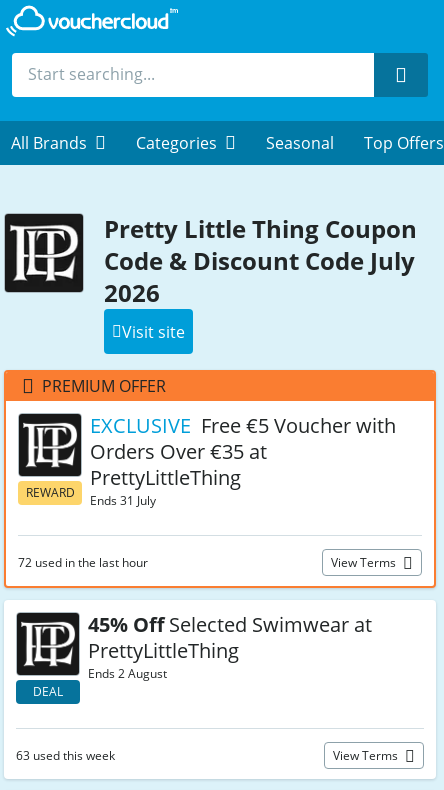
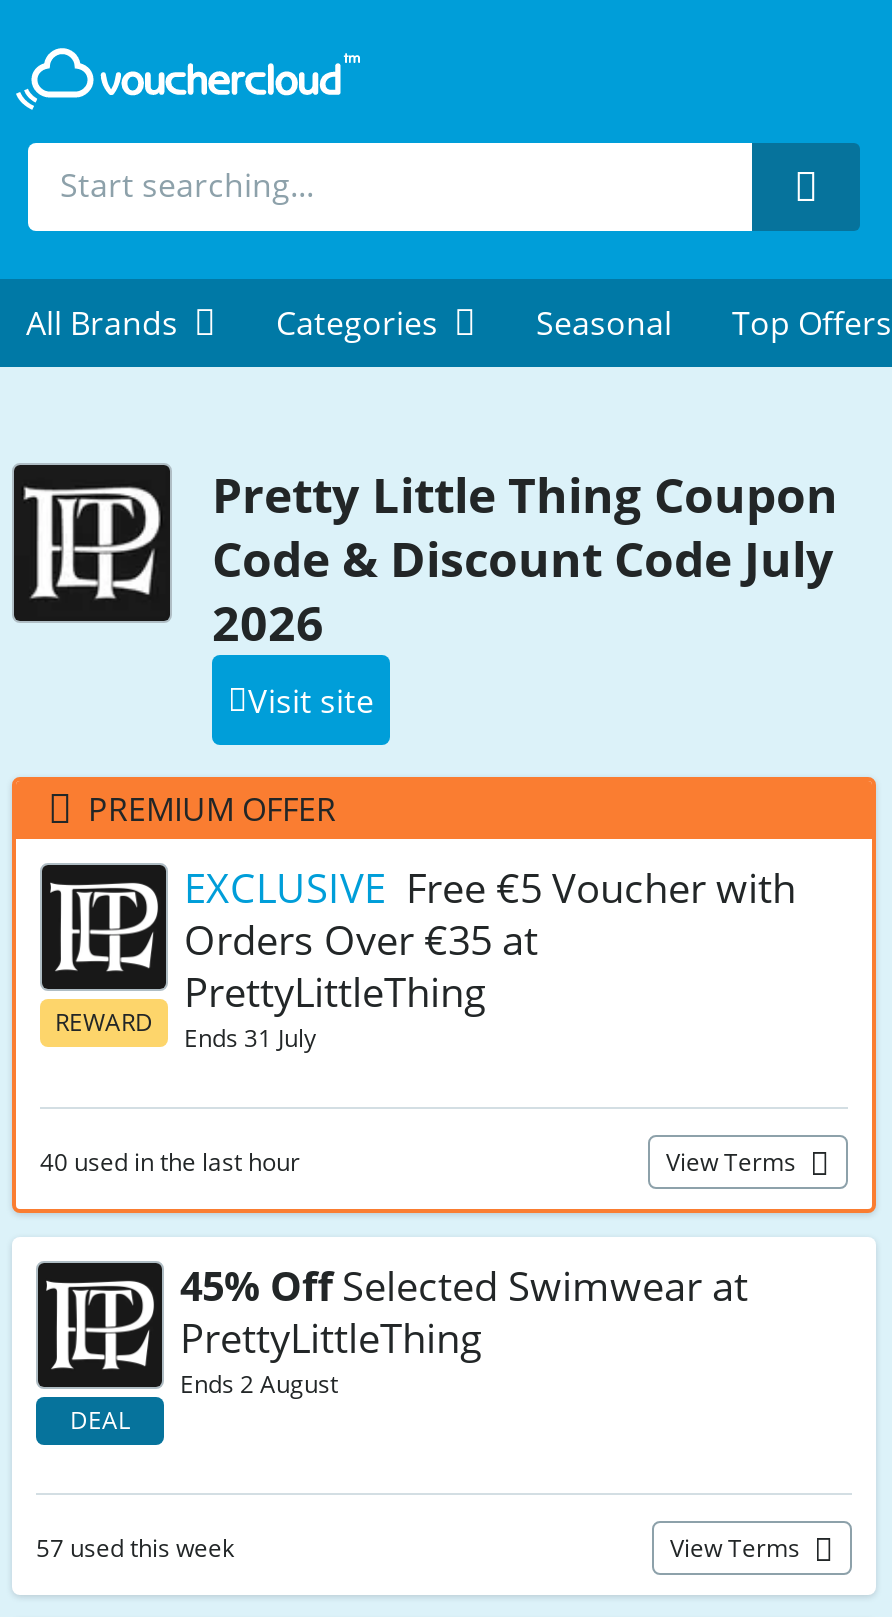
- 72 used in the last hour
+ 40 used in the last hour

- 63 used this week
+ 57 used this week
